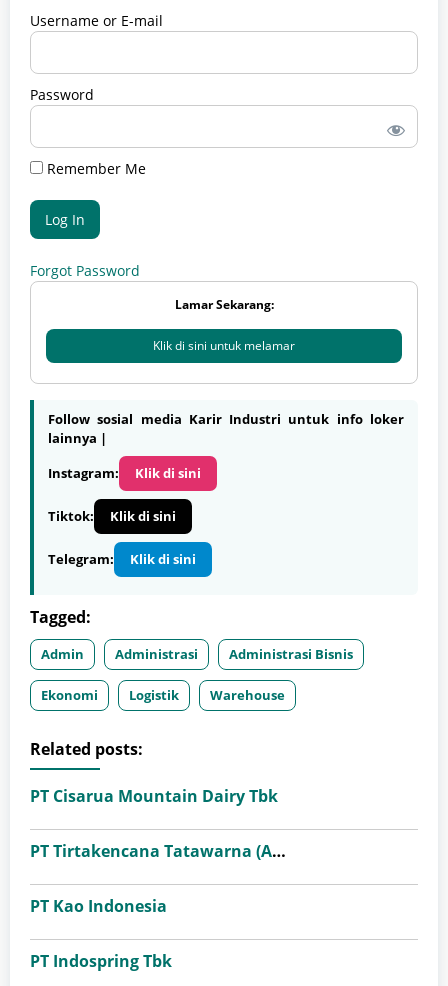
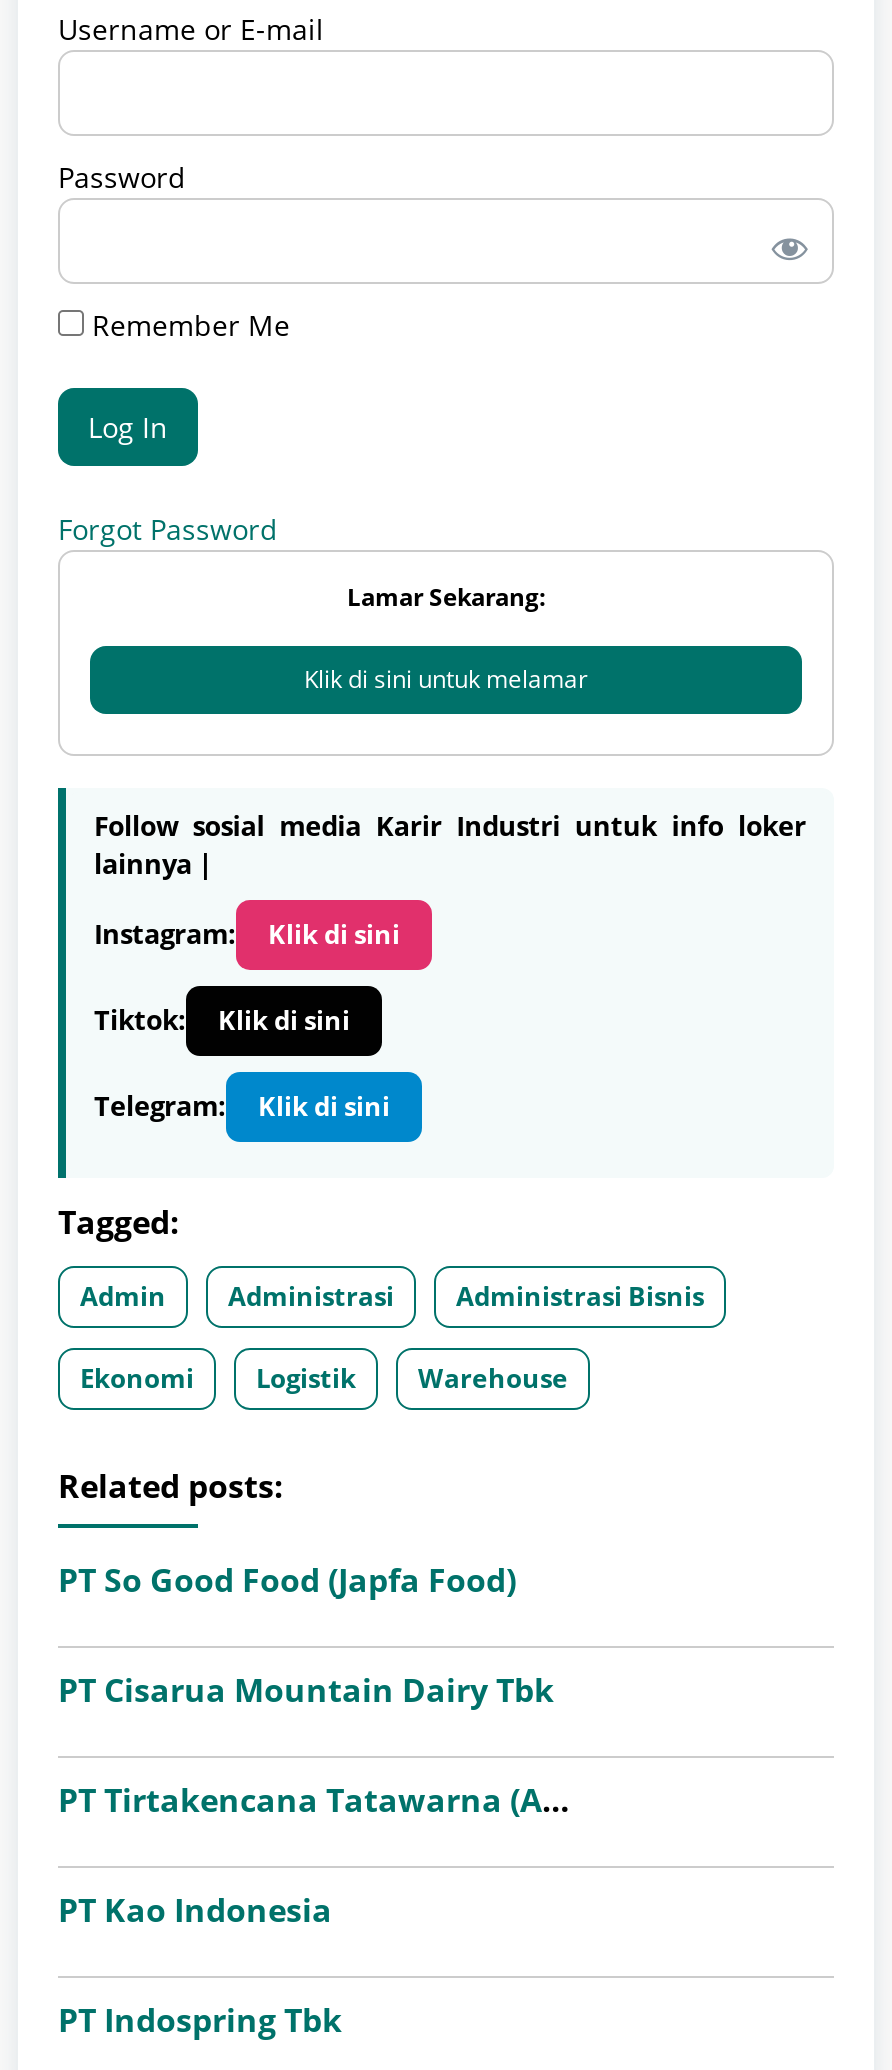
+ PT So Good Food (Japfa Food)
